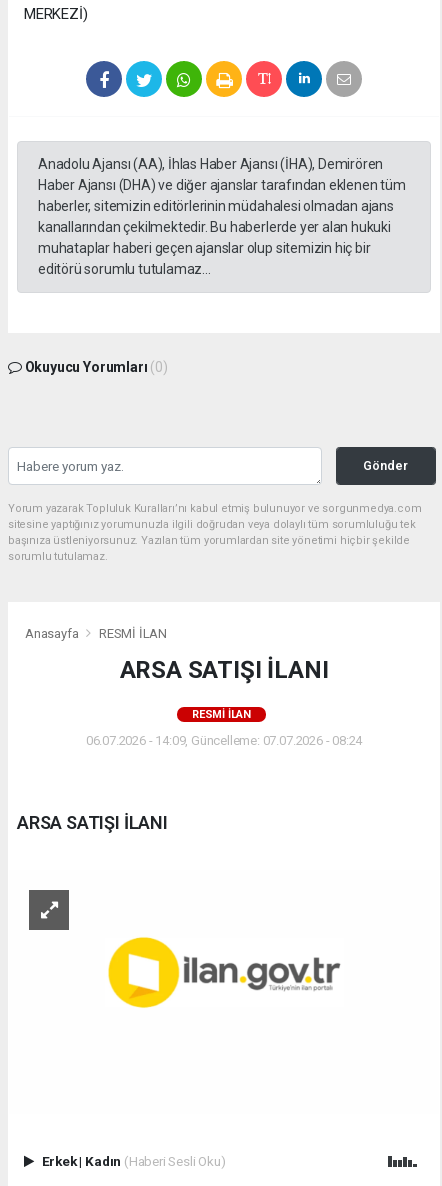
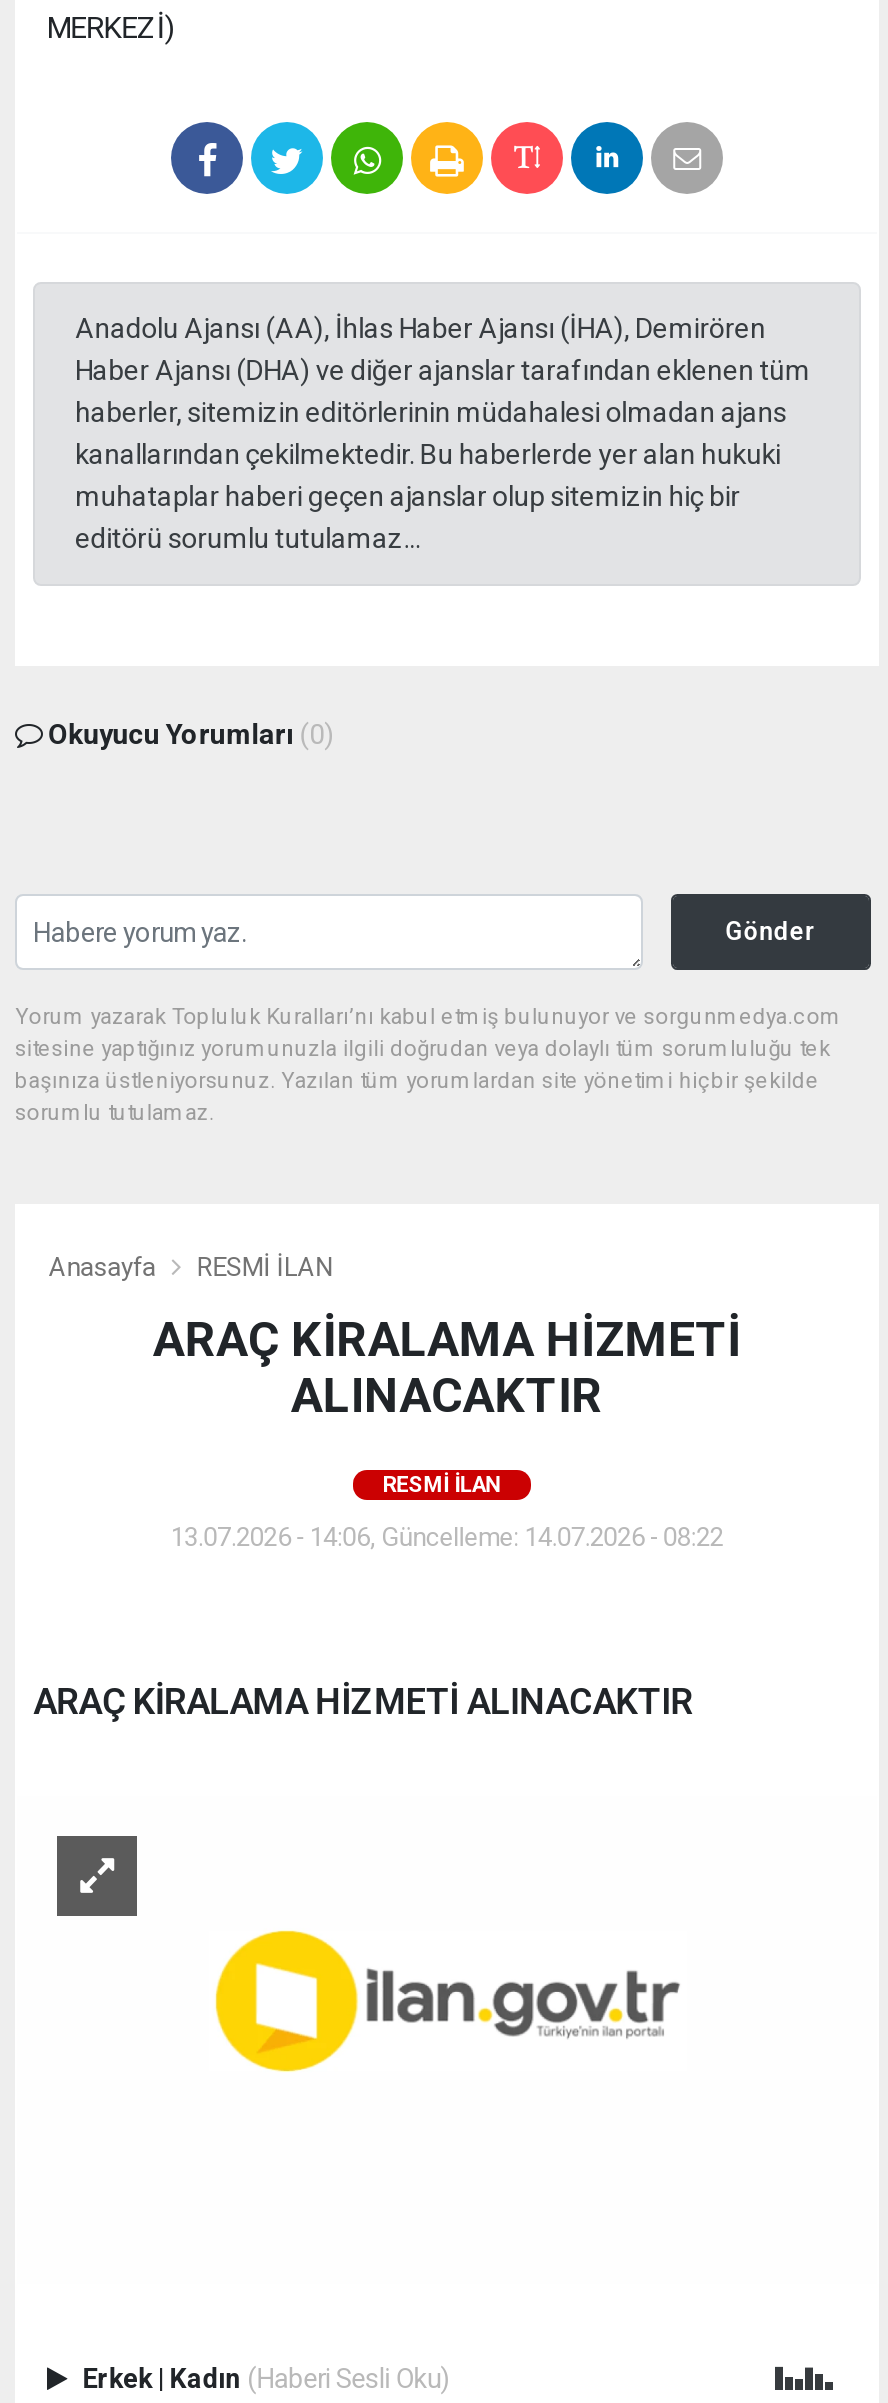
- ARSA SATIŞI İLANI
+ ARAÇ KİRALAMA HİZMETİ
+ ALINACAKTIR

- 06.07.2026 - 14:09, Güncelleme: 07.07.2026 - 08:24
+ 13.07.2026 - 14:06, Güncelleme: 14.07.2026 - 08:22

- ARSA SATIŞI İLANI
+ ARAÇ KİRALAMA HİZMETİ ALINACAKTIR
